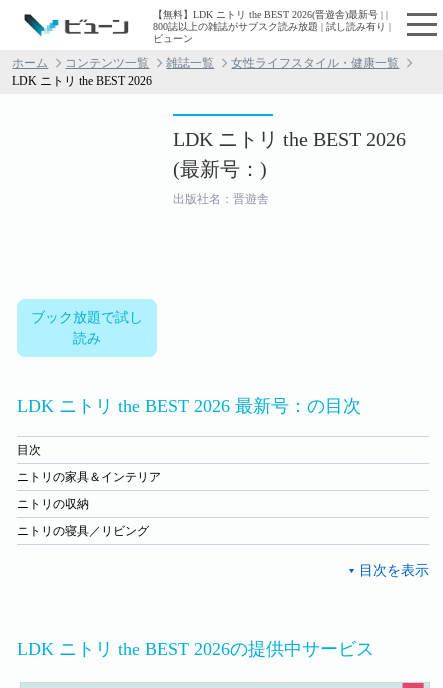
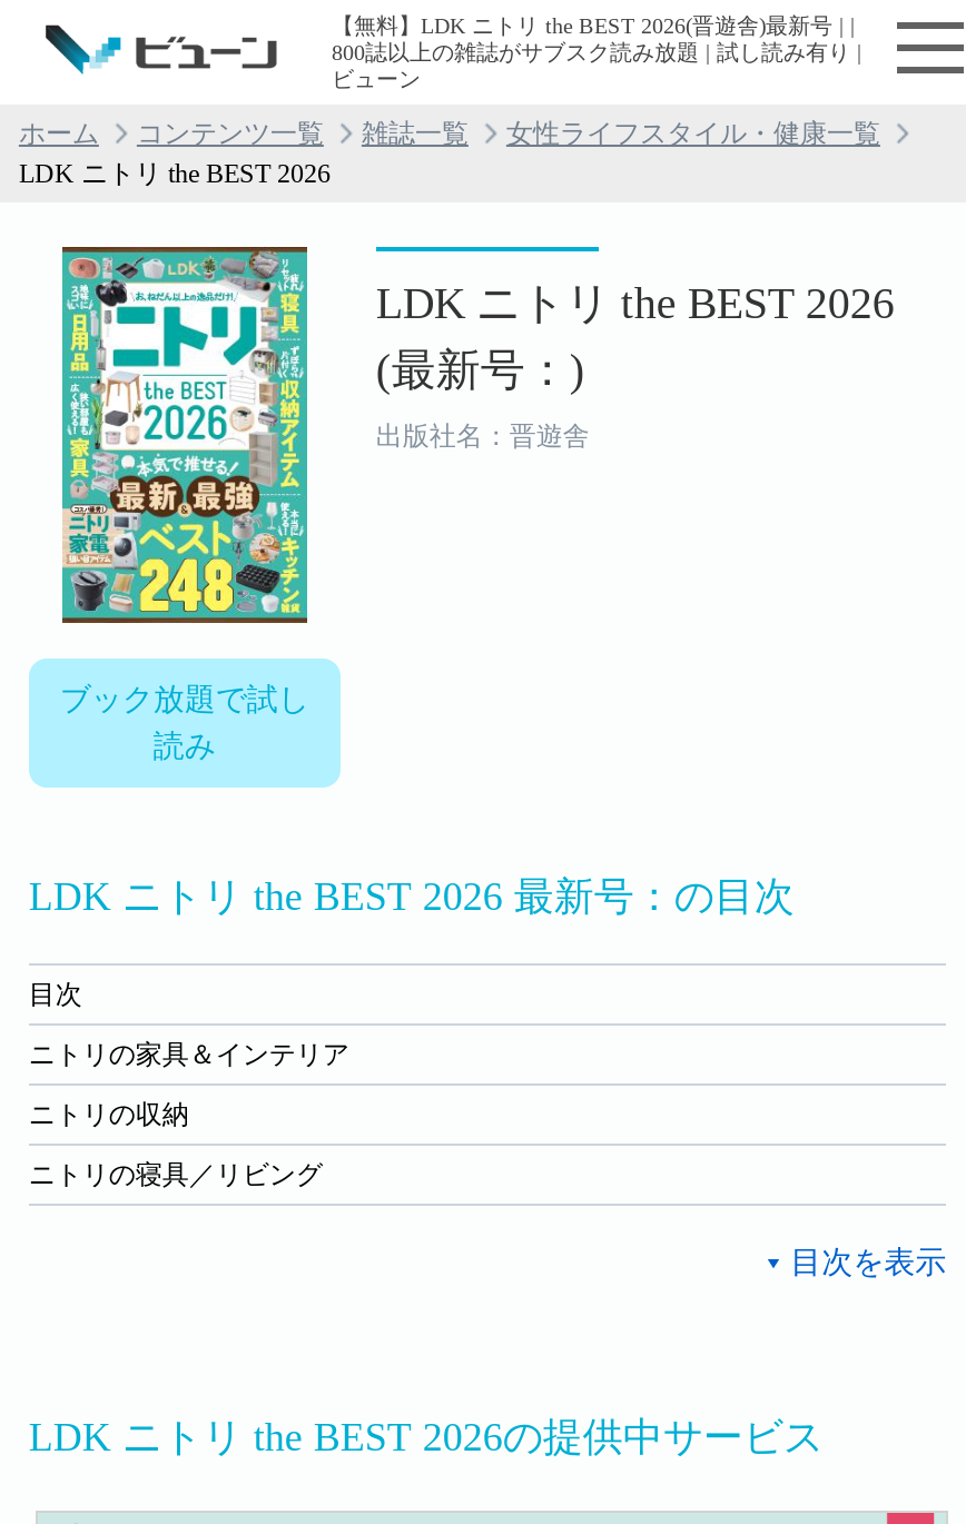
+ [image]
